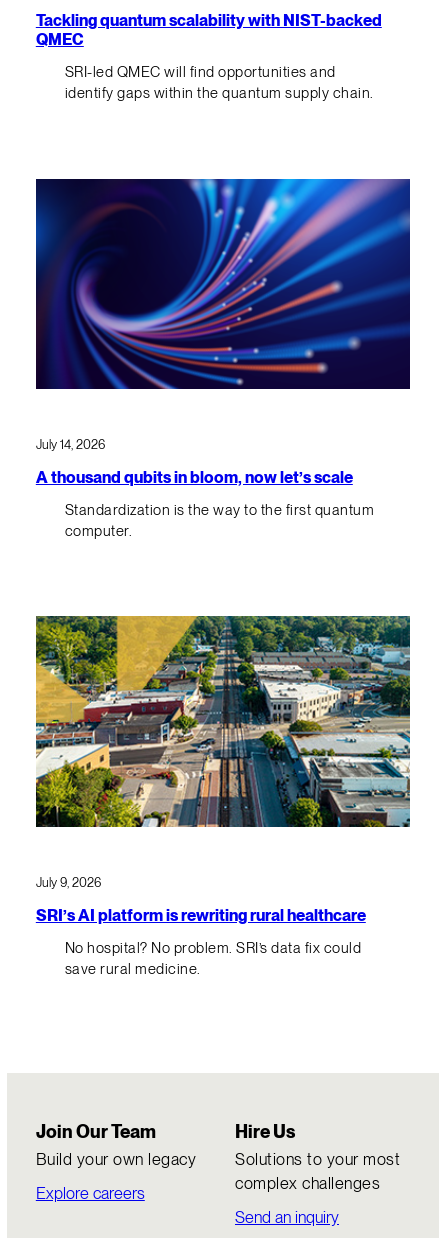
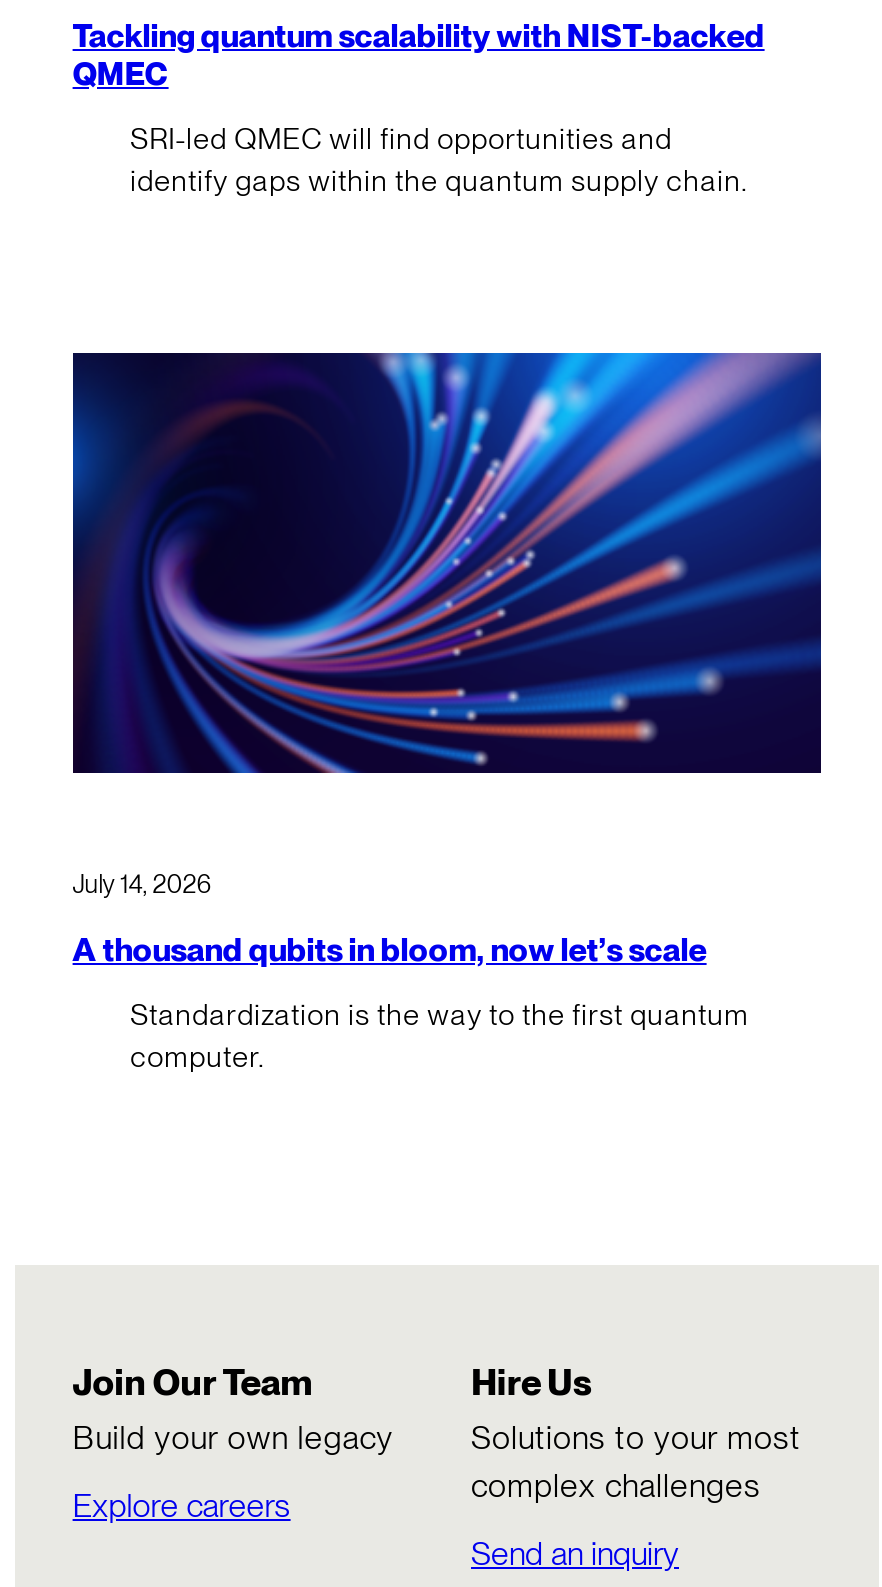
- [image]

- July 9, 2026
- SRI’s AI platform is rewriting rural healthcare
- No hospital? No problem. SRI’s data fix could
- save rural medicine.
